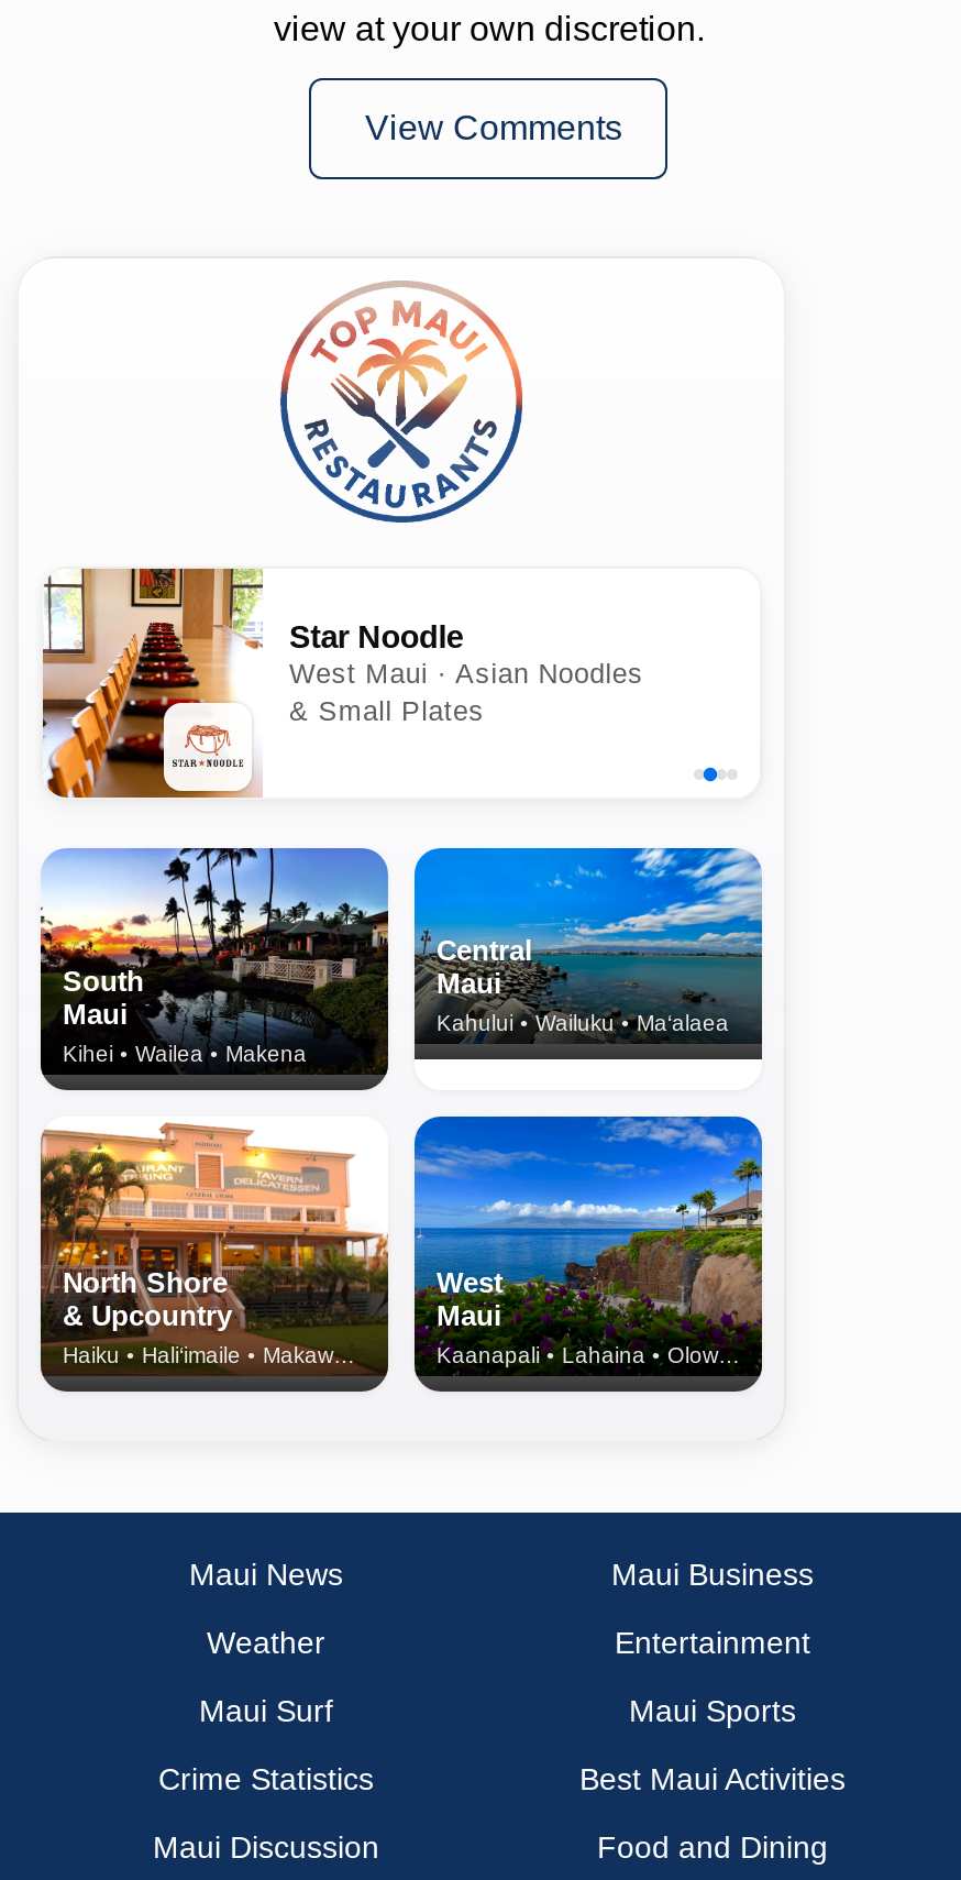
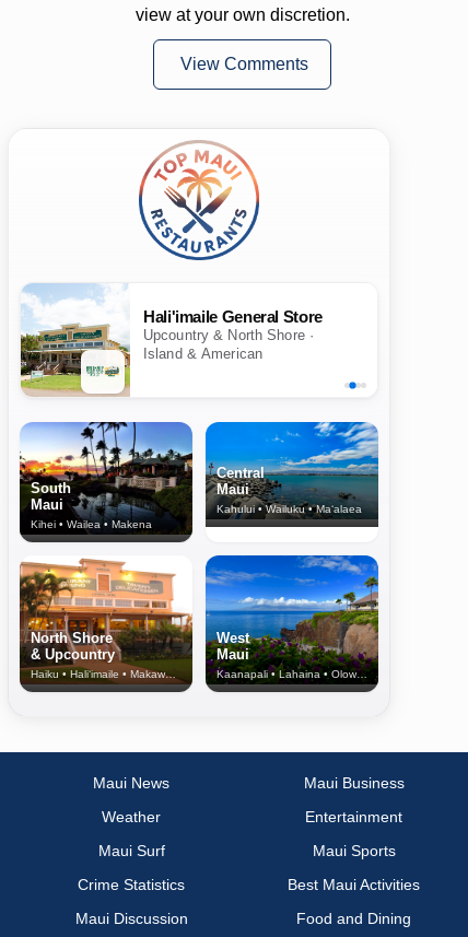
- [image]
- Star Noodle
- West Maui · Asian Noodles
- & Small Plates
+ [image]
+ Hali'imaile General Store
+ Upcountry & North Shore ·
+ Island & American
